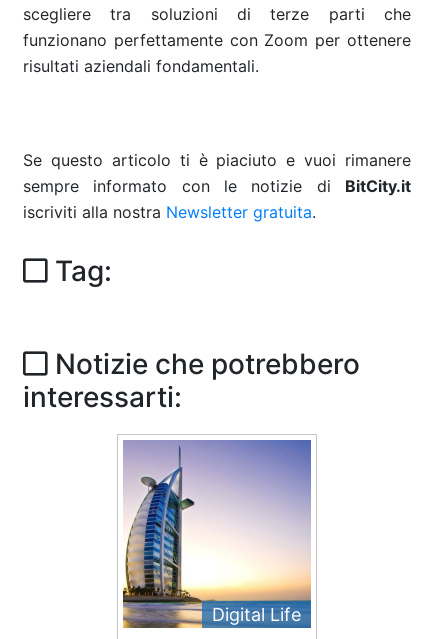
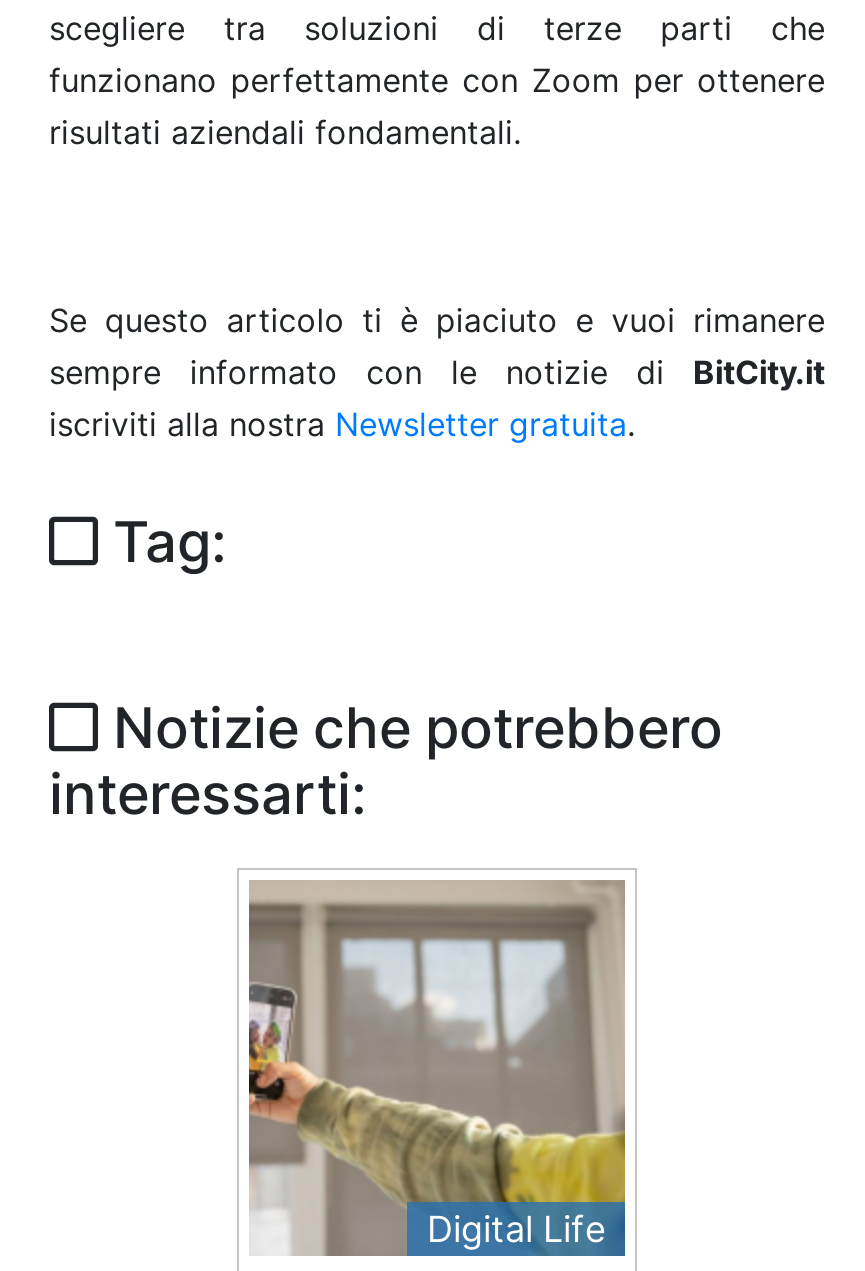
- [image]
+ [image]
